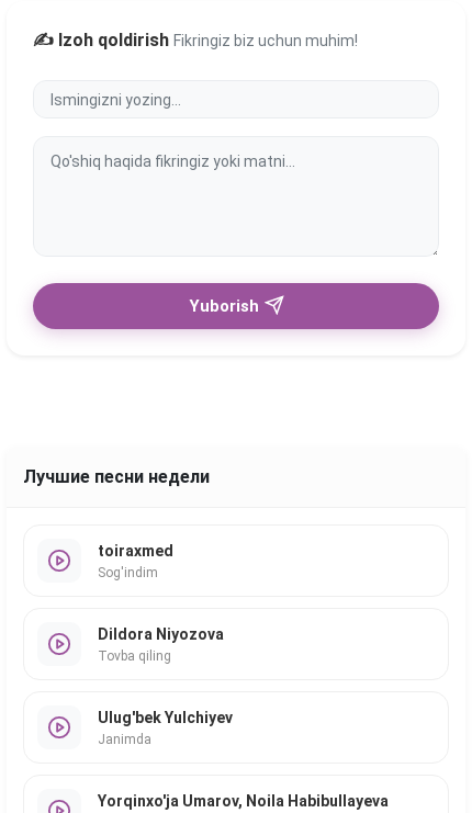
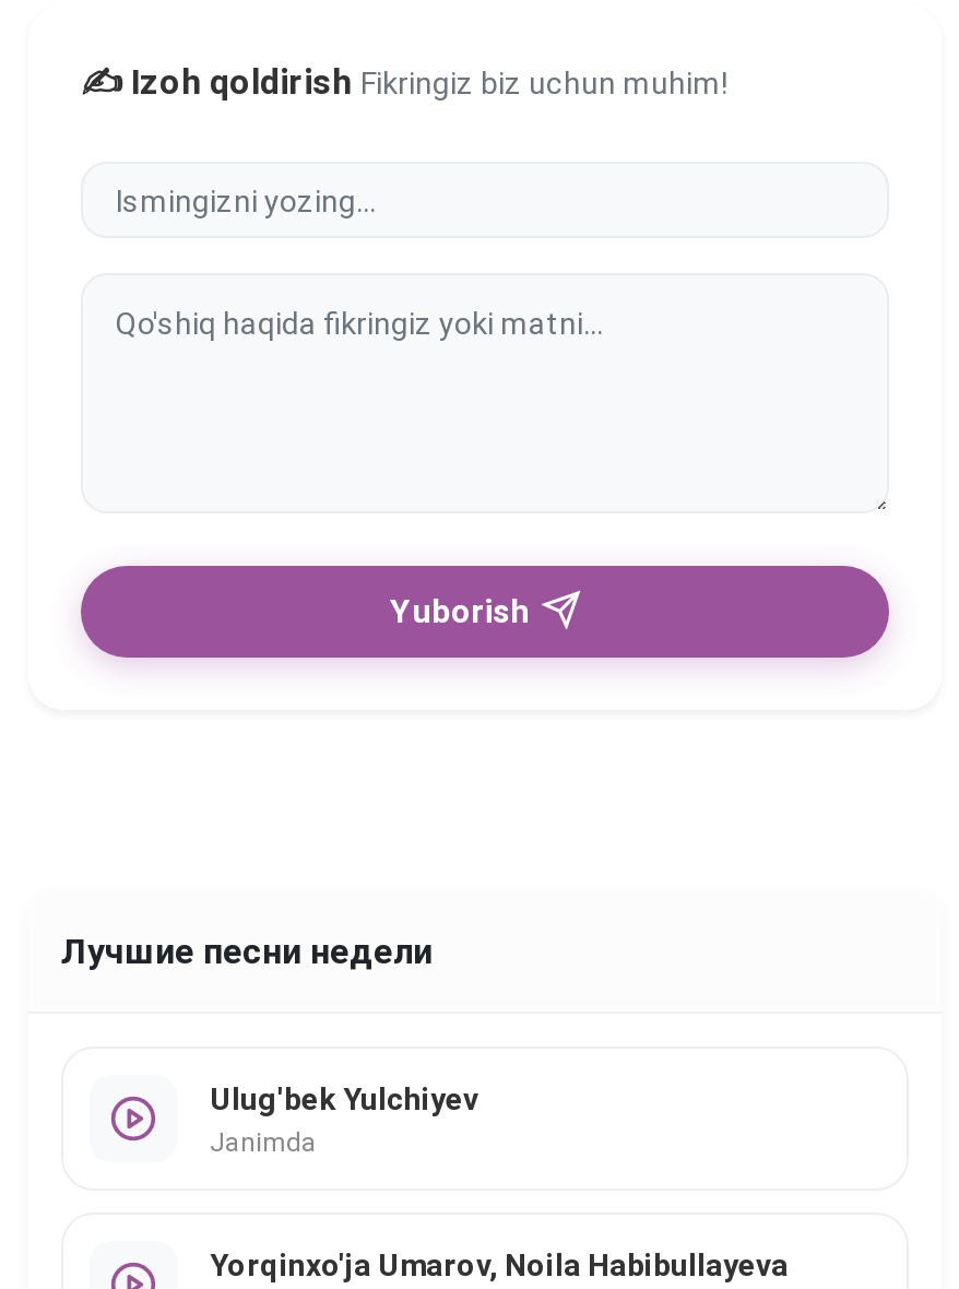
- toiraxmed
- Sog'indim

- Dildora Niyozova
- Tovba qiling
